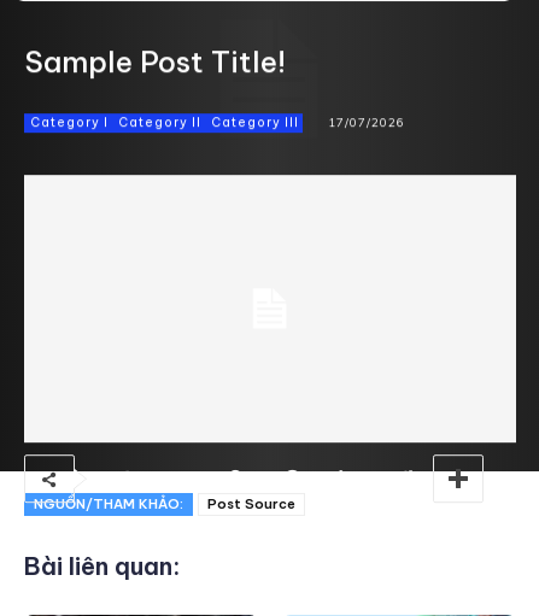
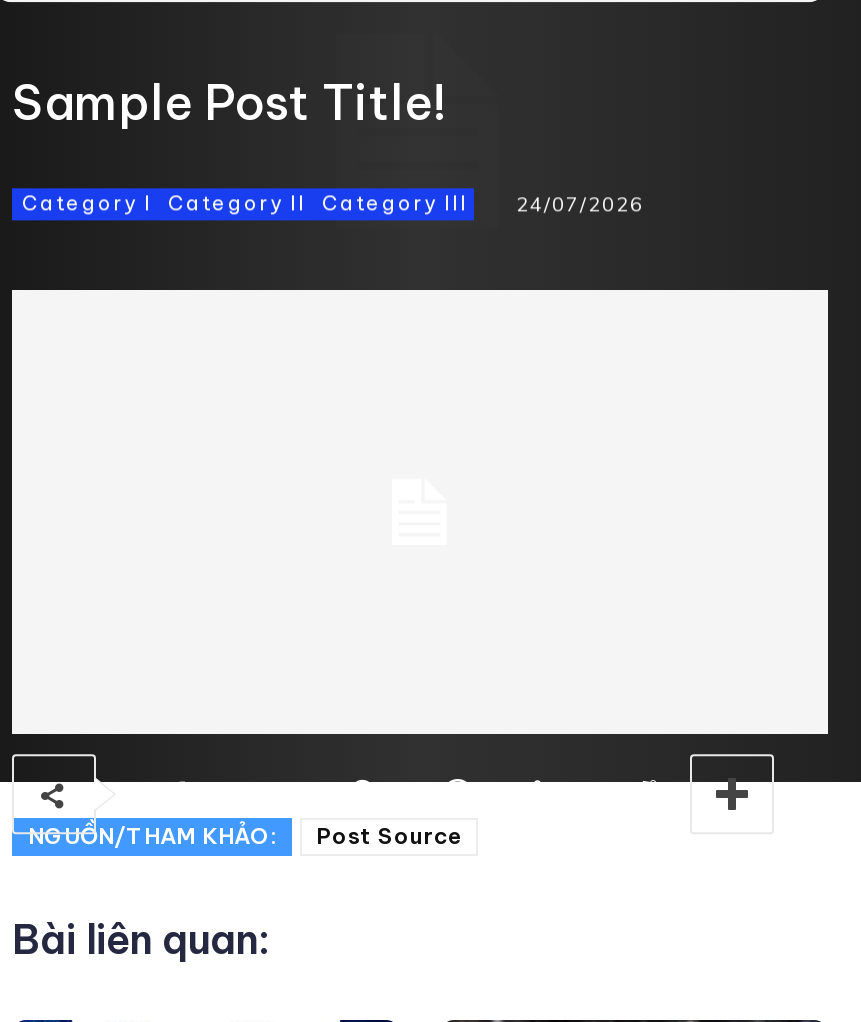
- Category I Category II Category III 17/07/2026
+ Category I Category II Category III 24/07/2026
